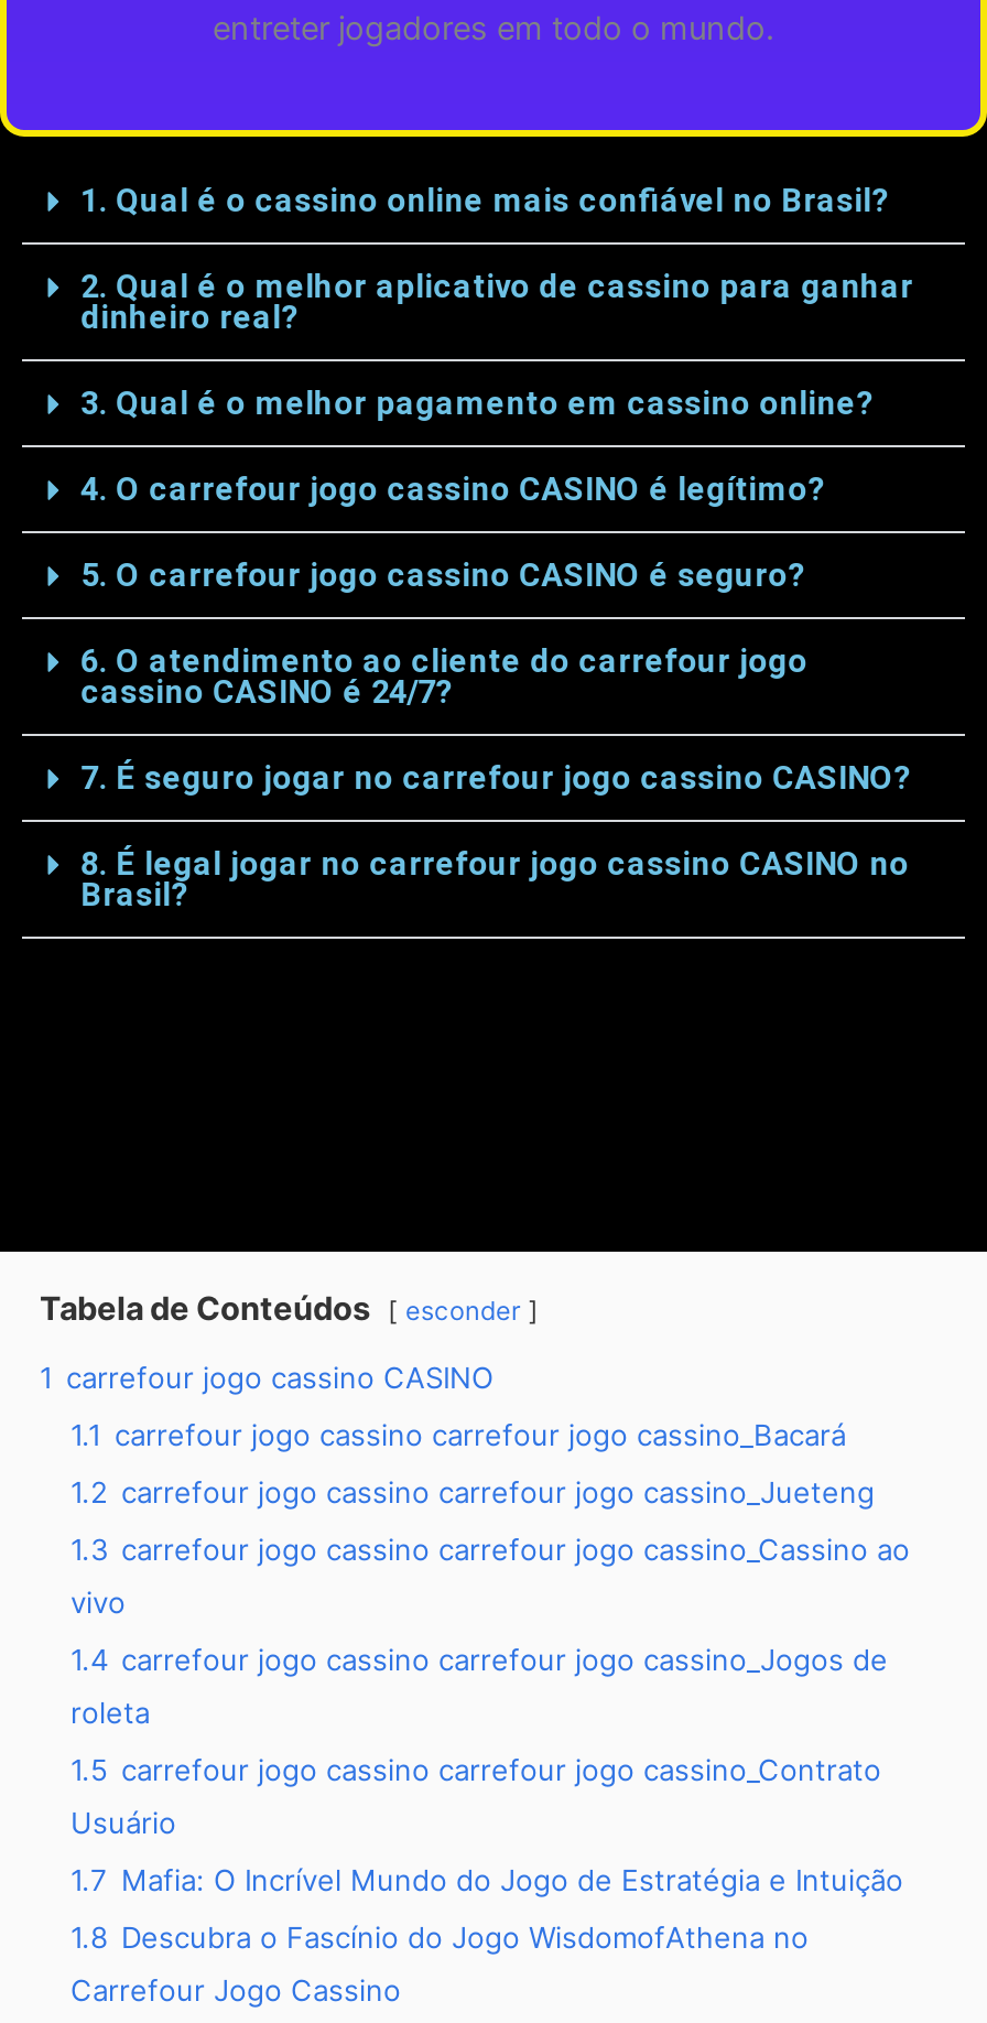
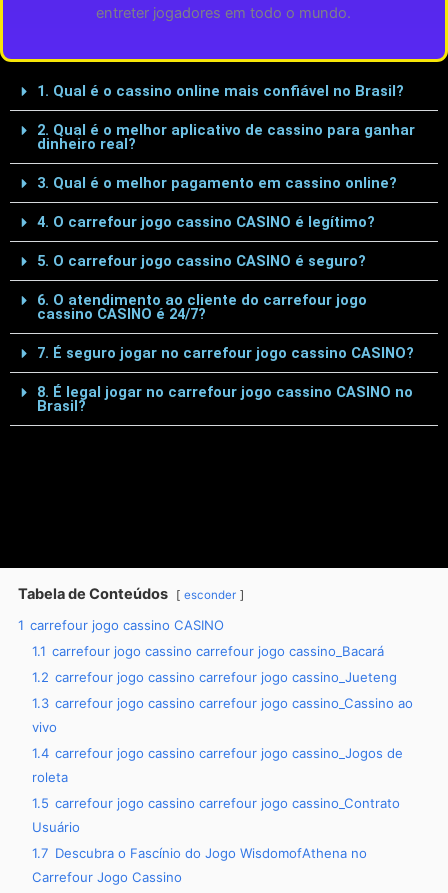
- 1.7 Mafia: O Incrível Mundo do Jogo de Estratégia e Intuição
- 1.8 Descubra o Fascínio do Jogo WisdomofAthena no
+ 1.7 Descubra o Fascínio do Jogo WisdomofAthena no
